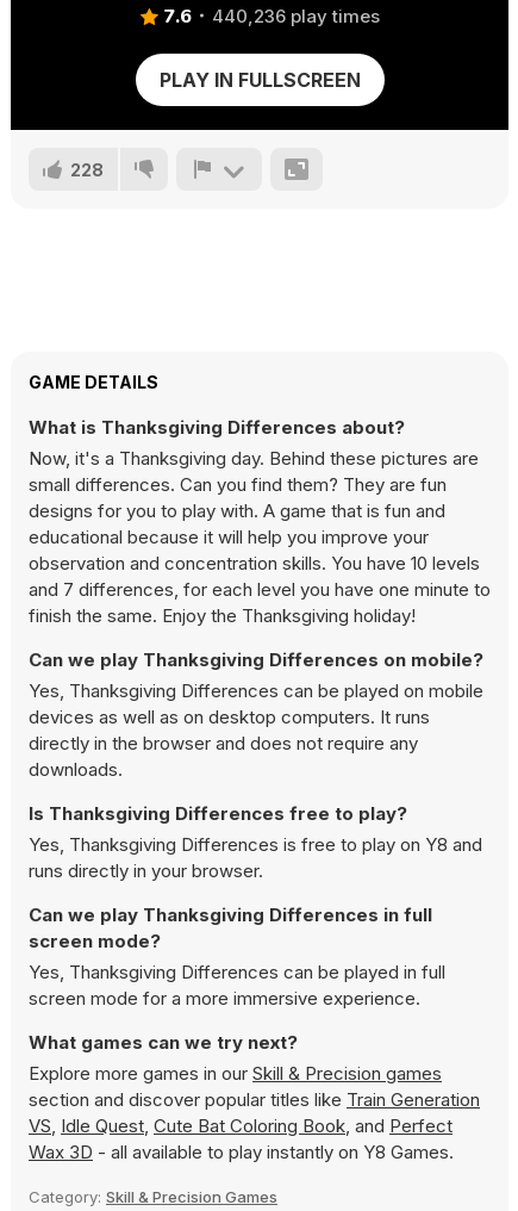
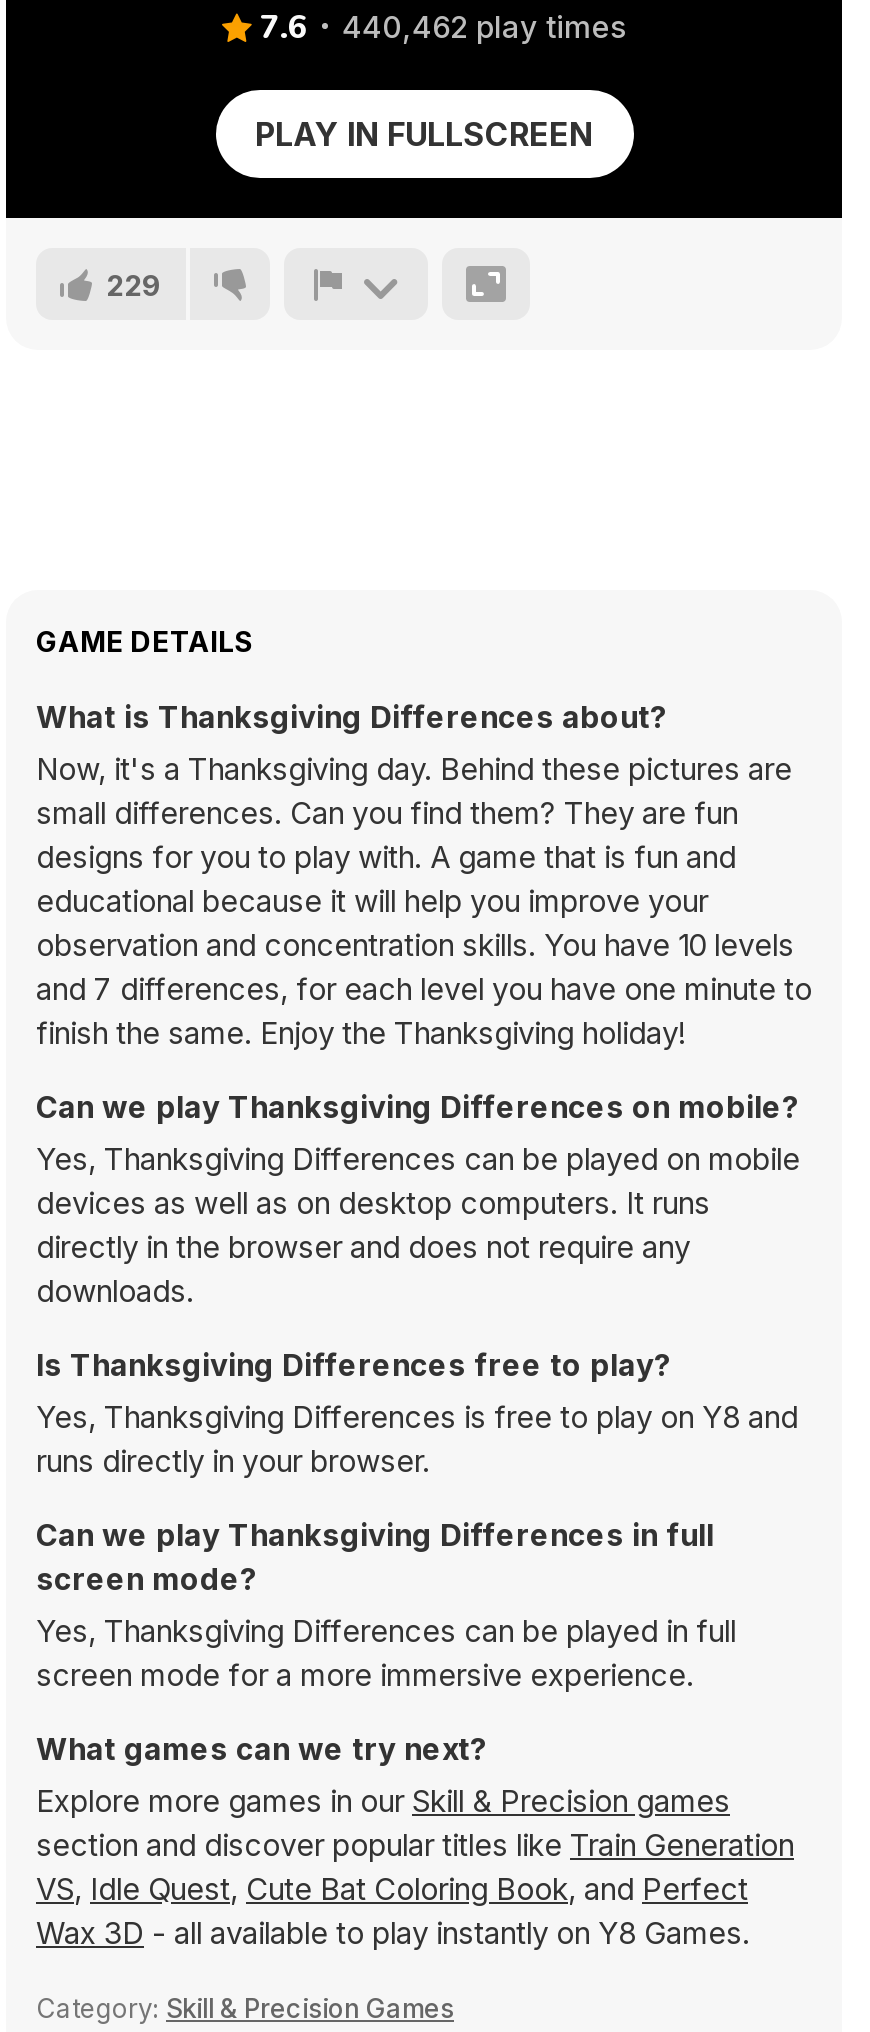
- 7.6 440,236 play times
+ 7.6 440,462 play times

- 228
+ 229
